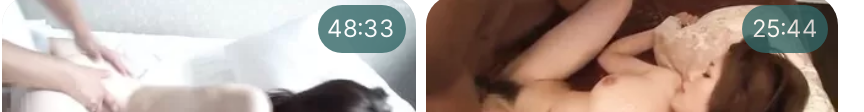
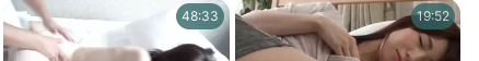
- 25:44
+ 19:52
